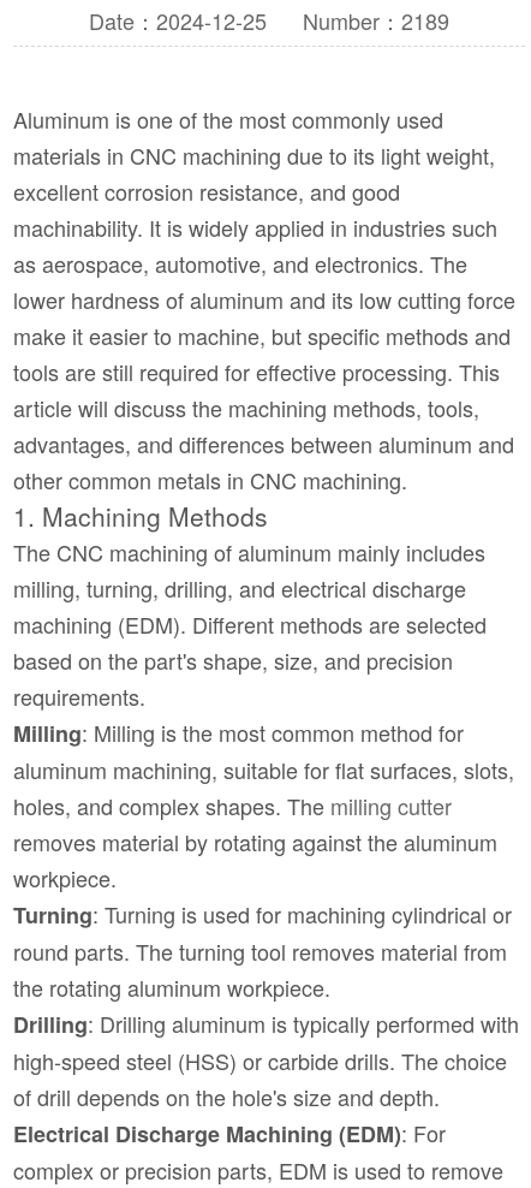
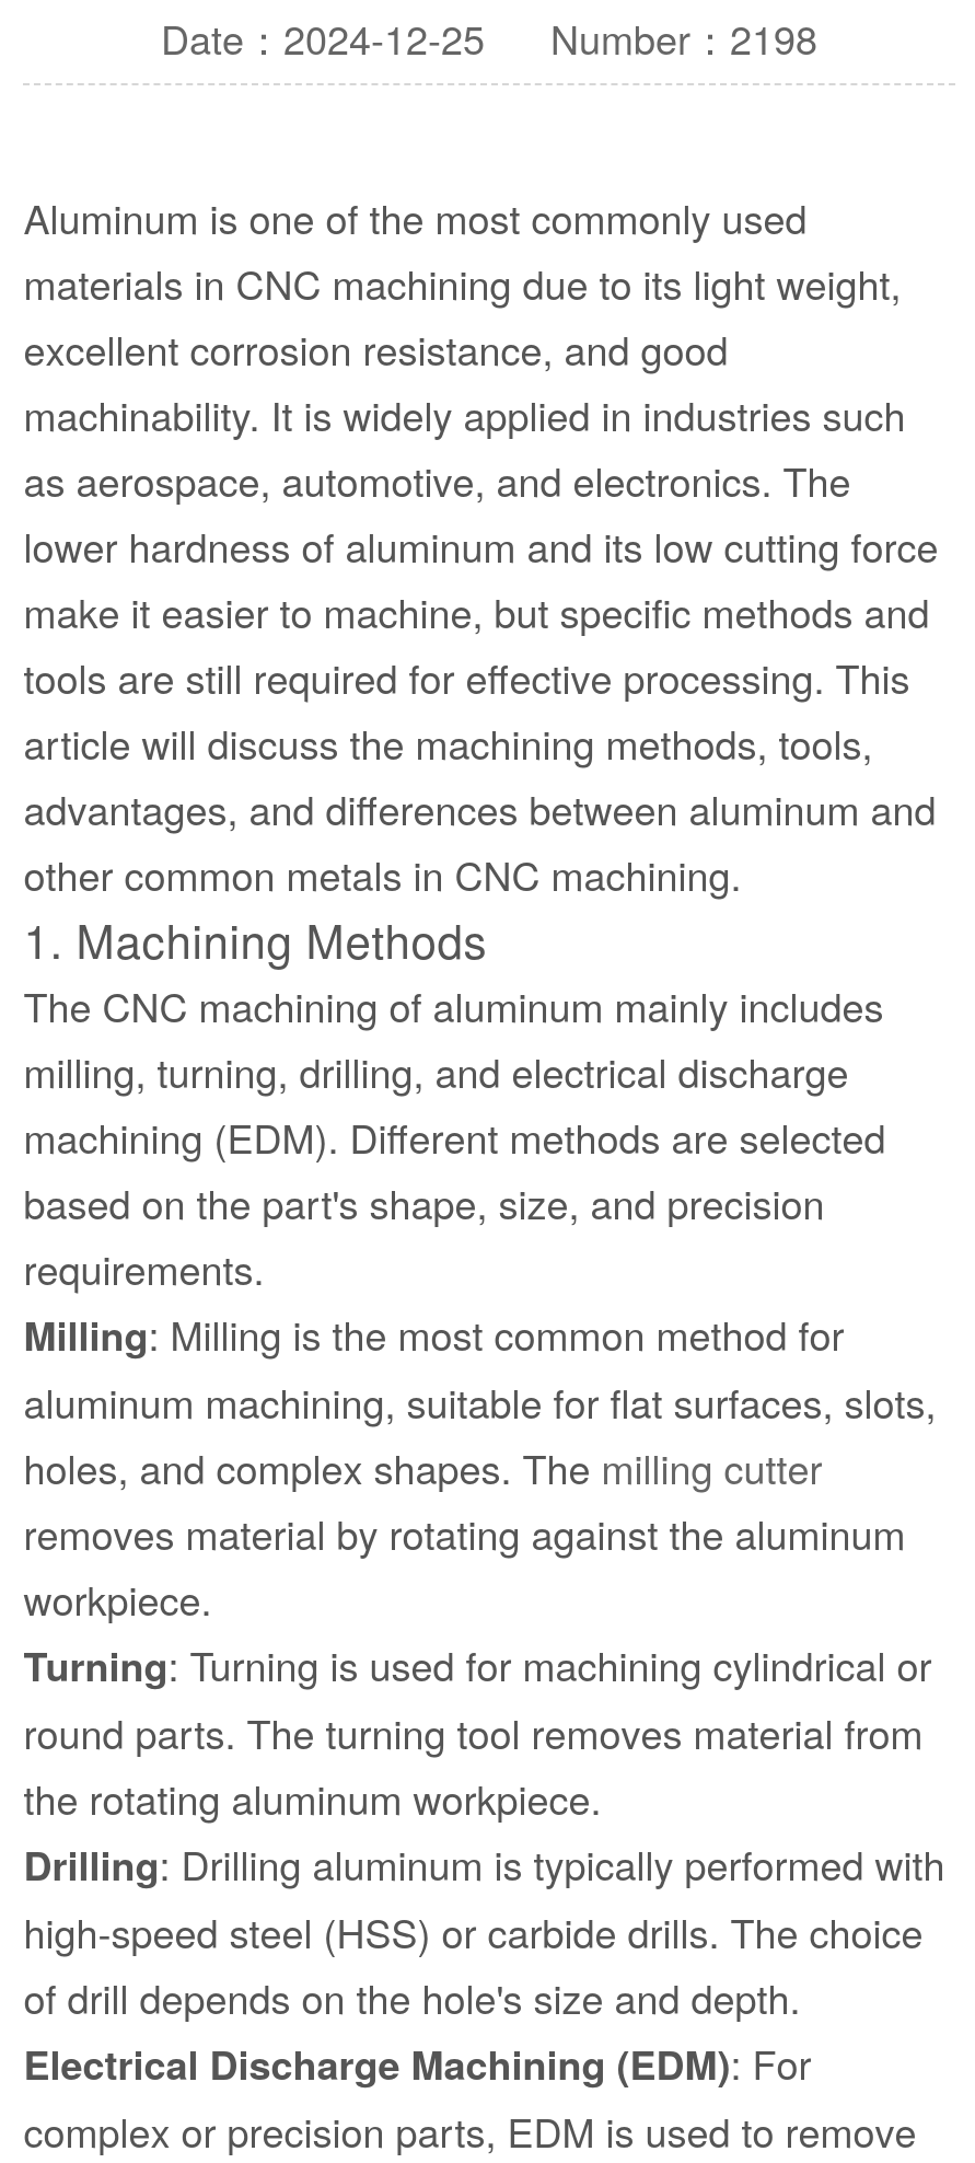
- Date：2024-12-25 Number：2189
+ Date：2024-12-25 Number：2198
